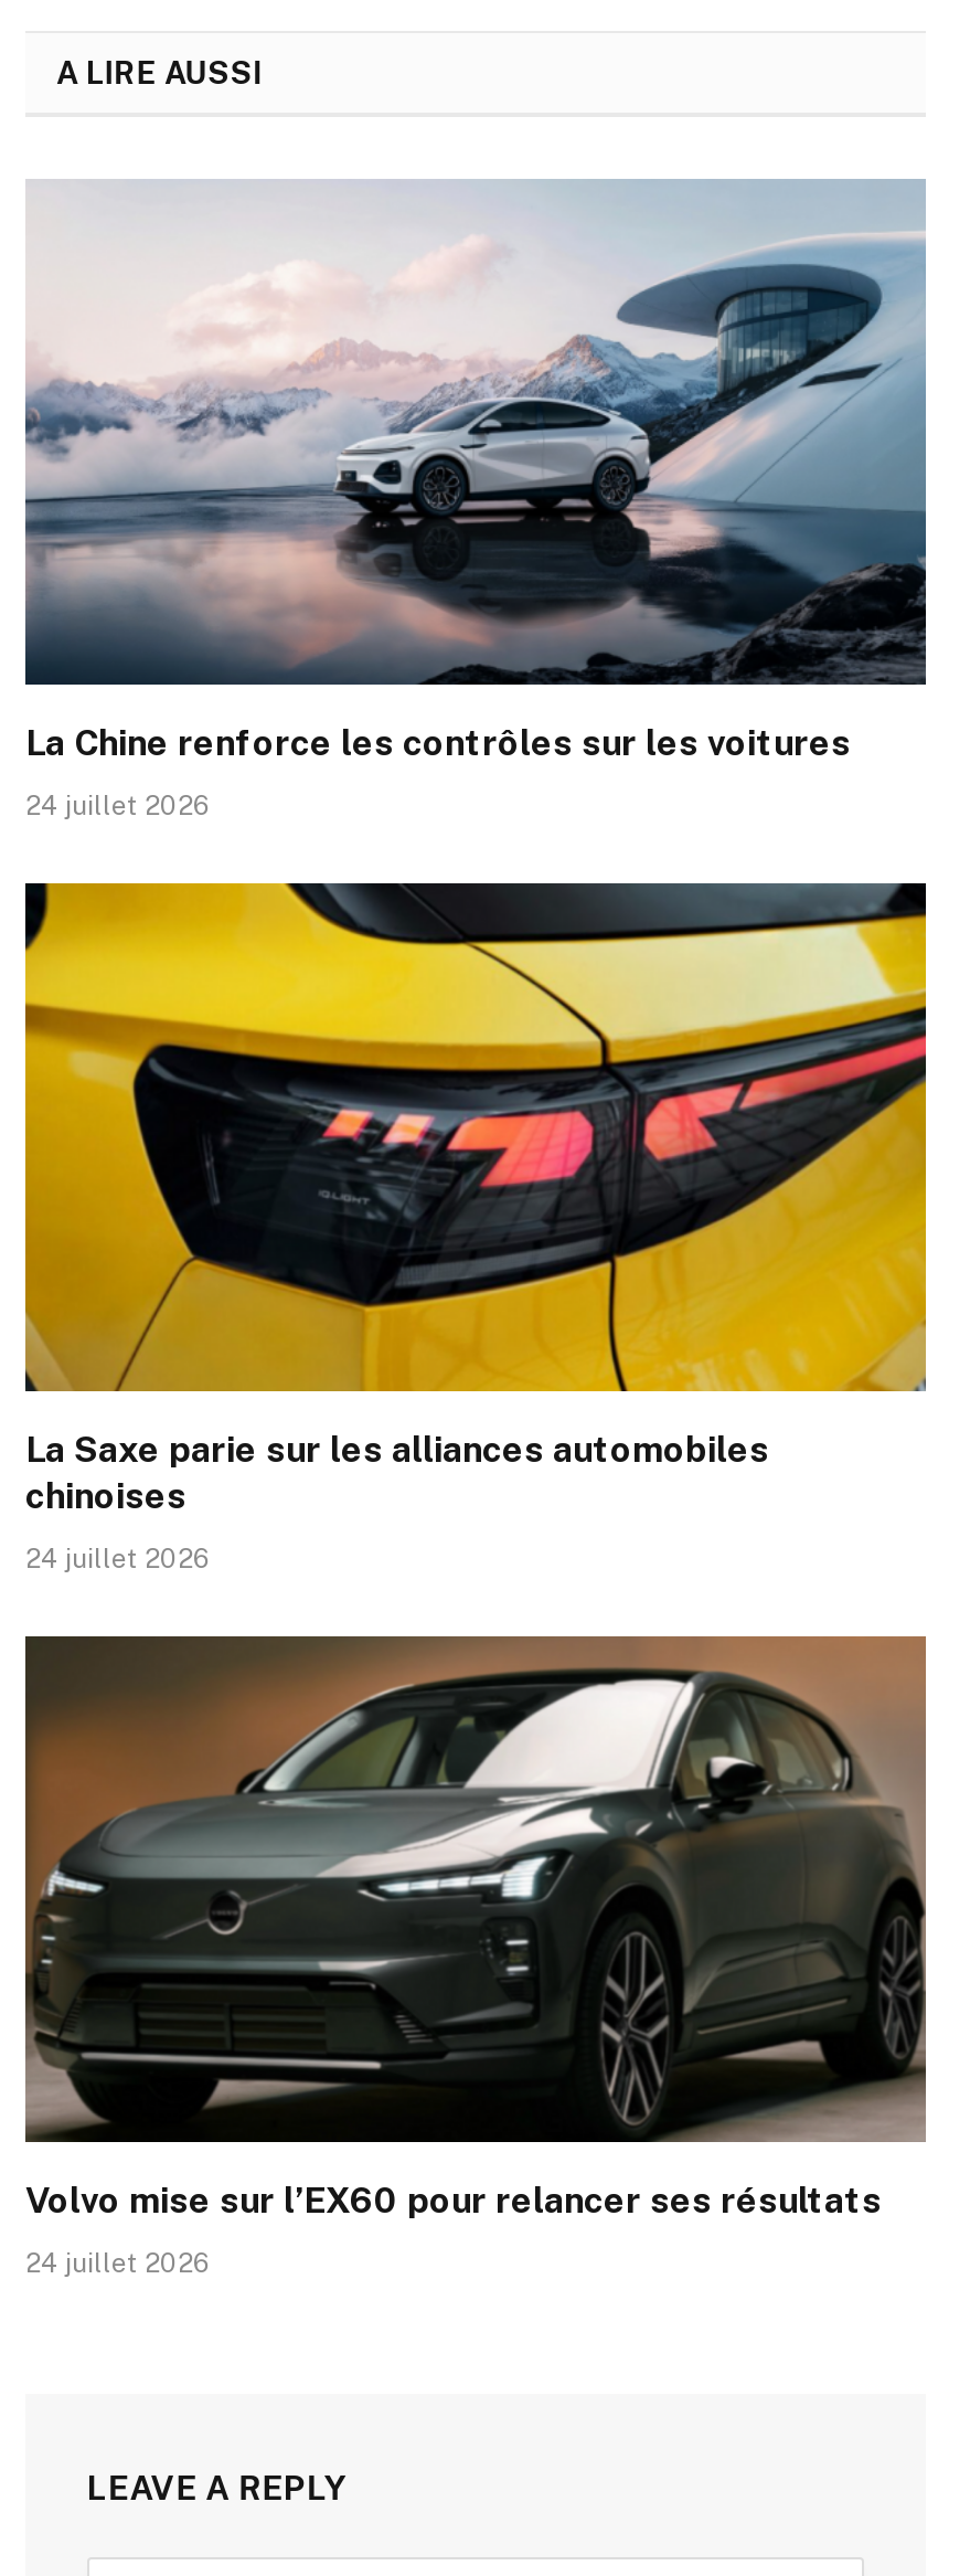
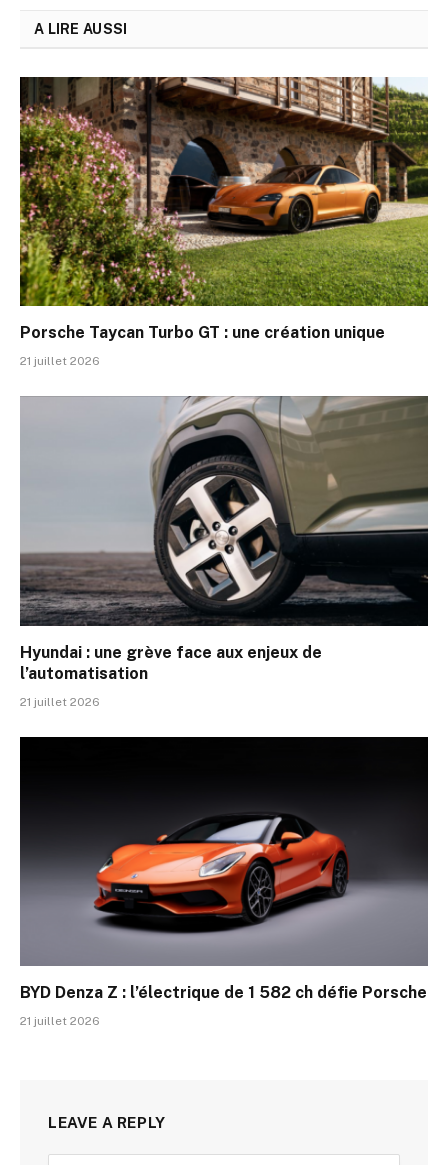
- [image]
- La Chine renforce les contrôles sur les voitures
+ [image]
+ Porsche Taycan Turbo GT : une création unique

- 24 juillet 2026
+ 21 juillet 2026

- [image]
- La Saxe parie sur les alliances automobiles
- chinoises
+ [image]
+ Hyundai : une grève face aux enjeux de
+ l’automatisation

- 24 juillet 2026
+ 21 juillet 2026

- [image]
- Volvo mise sur l’EX60 pour relancer ses résultats
+ [image]
+ BYD Denza Z : l’électrique de 1 582 ch défie Porsche

- 24 juillet 2026
+ 21 juillet 2026
